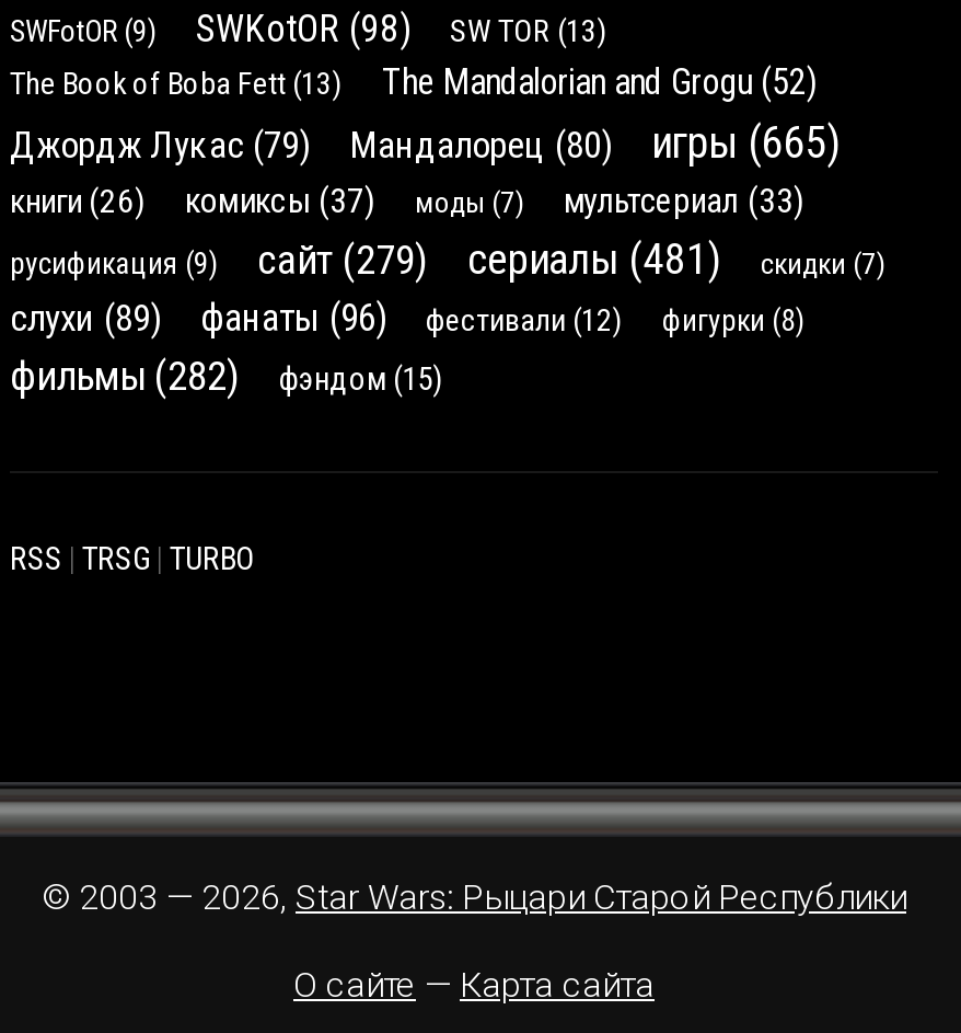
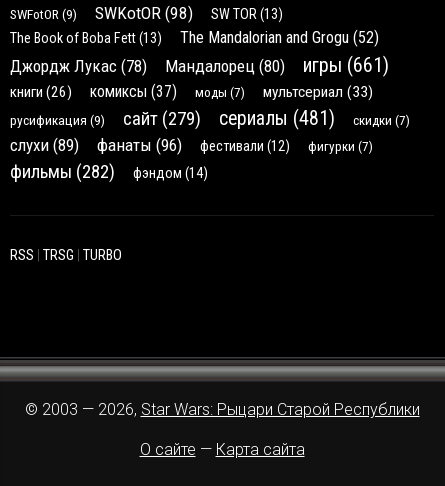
- Джордж Лукас (79)
+ Джордж Лукас (78)

- игры (665)
+ игры (661)

- слухи (89) фанаты (96) фестивали (12) фигурки (8)
+ слухи (89) фанаты (96) фестивали (12) фигурки (7)

- фильмы (282) фэндом (15)
+ фильмы (282) фэндом (14)
